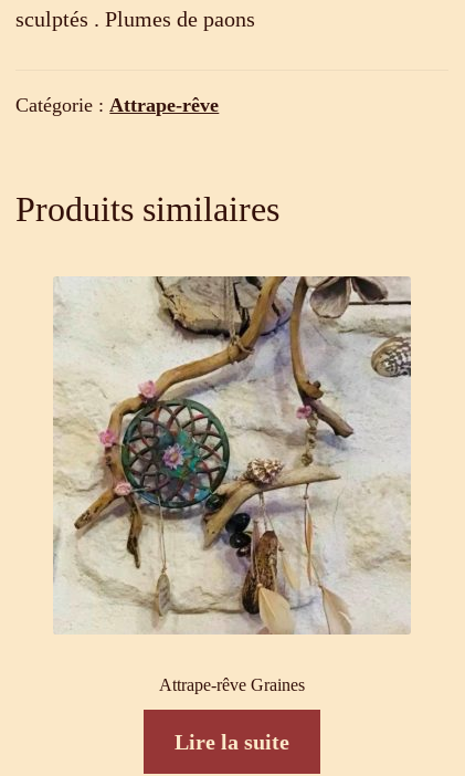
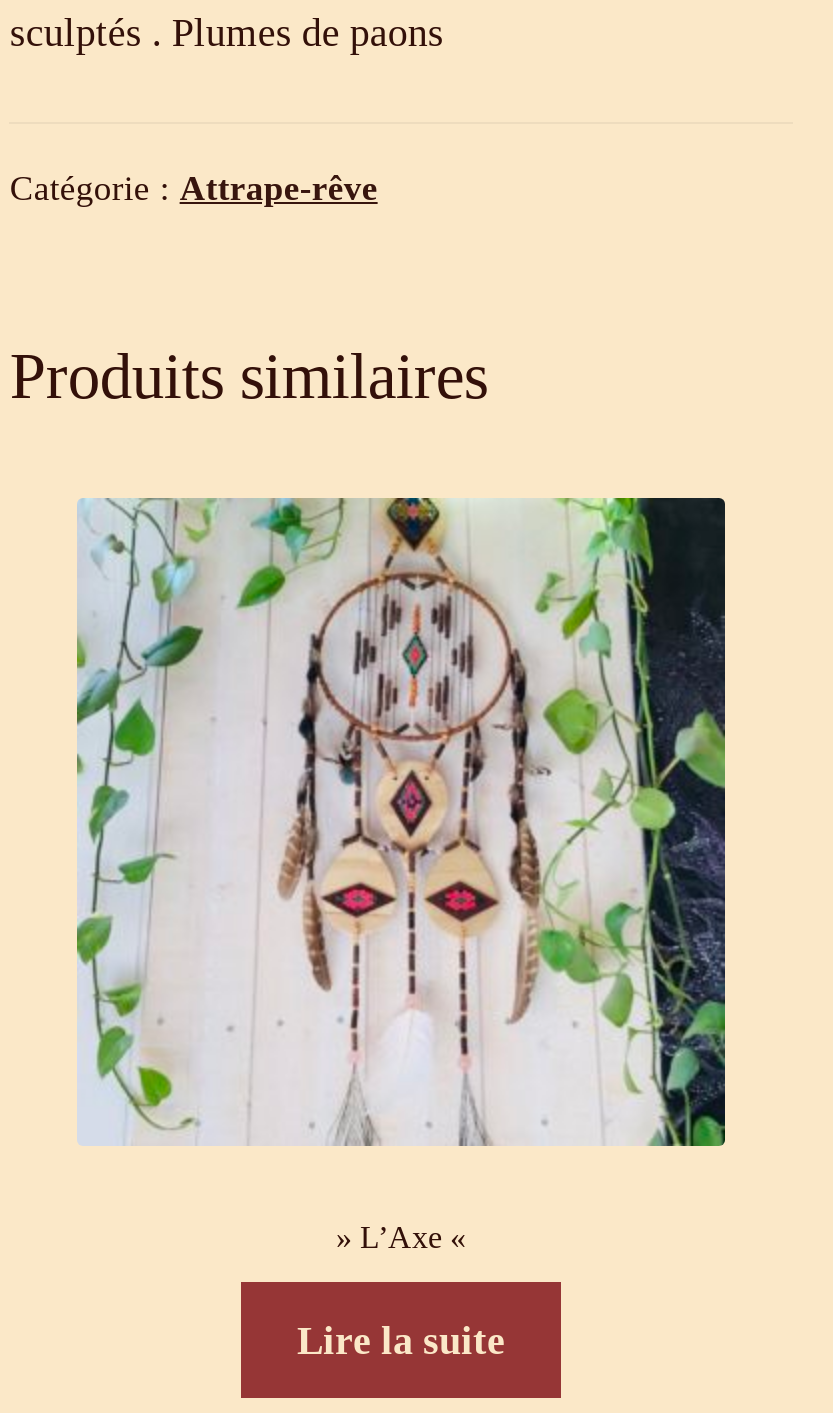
- [image]
- Attrape-rêve Graines
+ [image]
+ » L’Axe «
